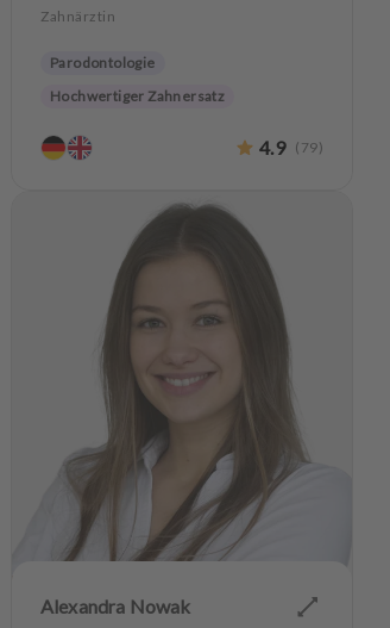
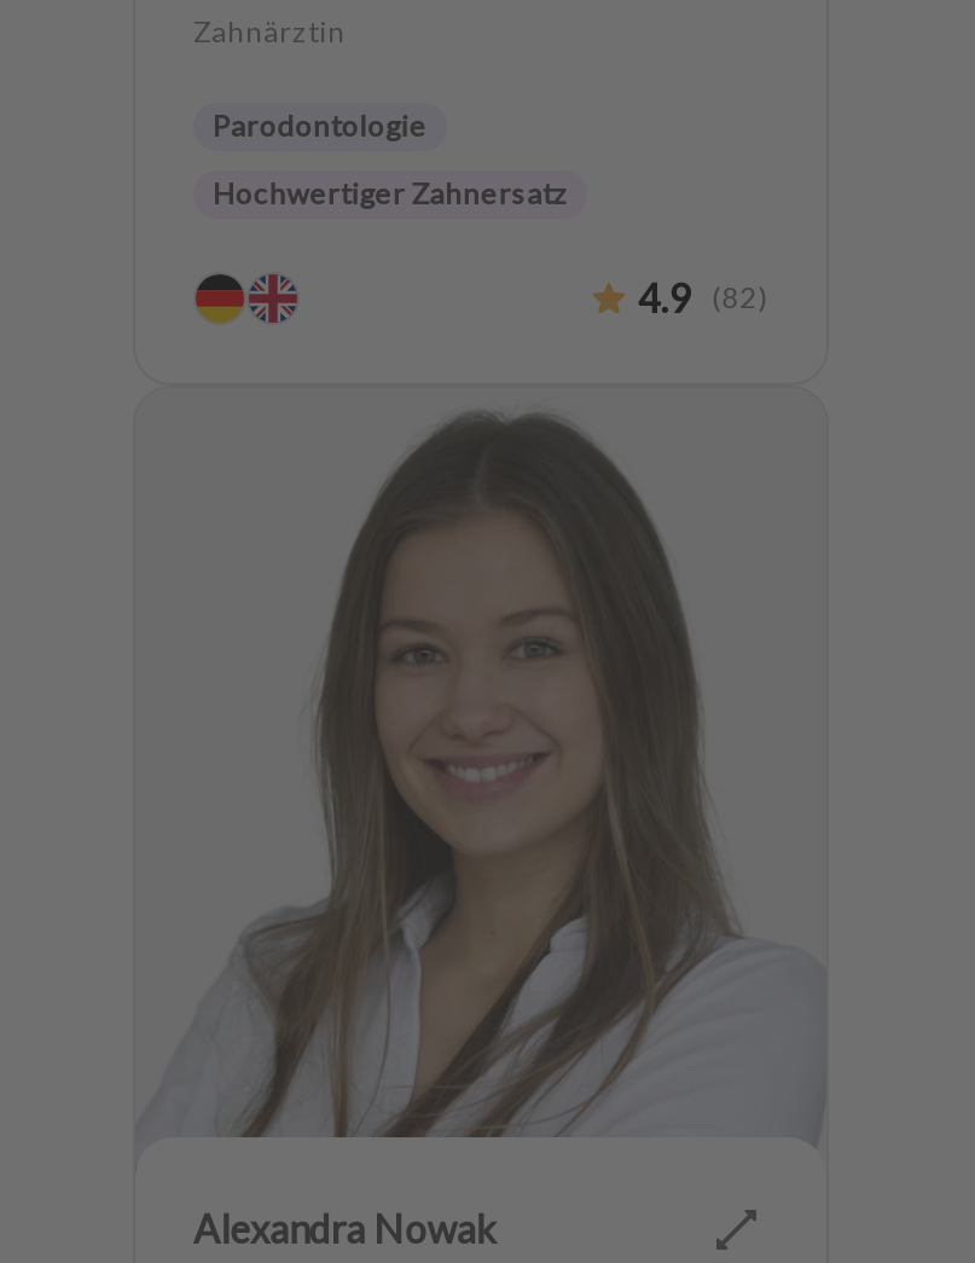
- 4.9 (79)
+ 4.9 (82)
